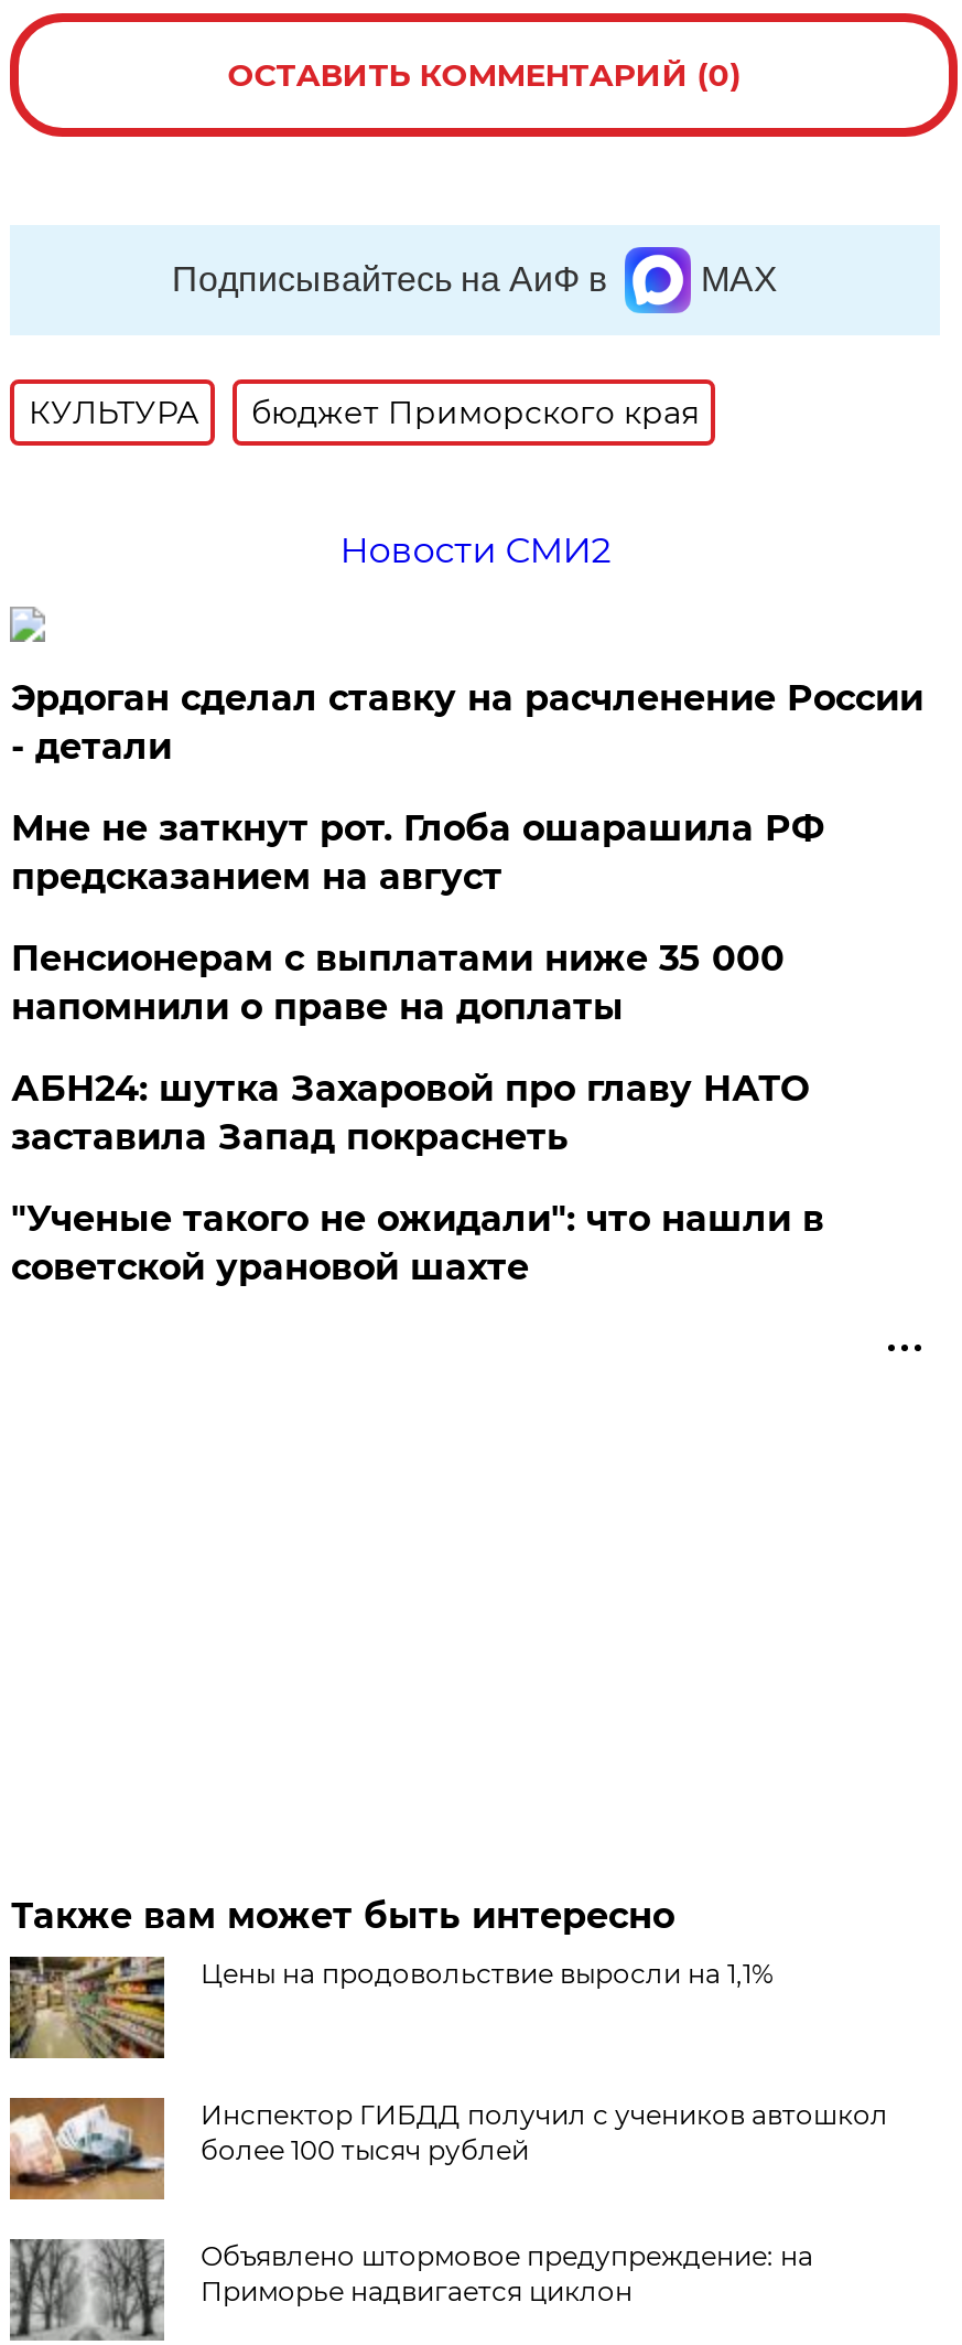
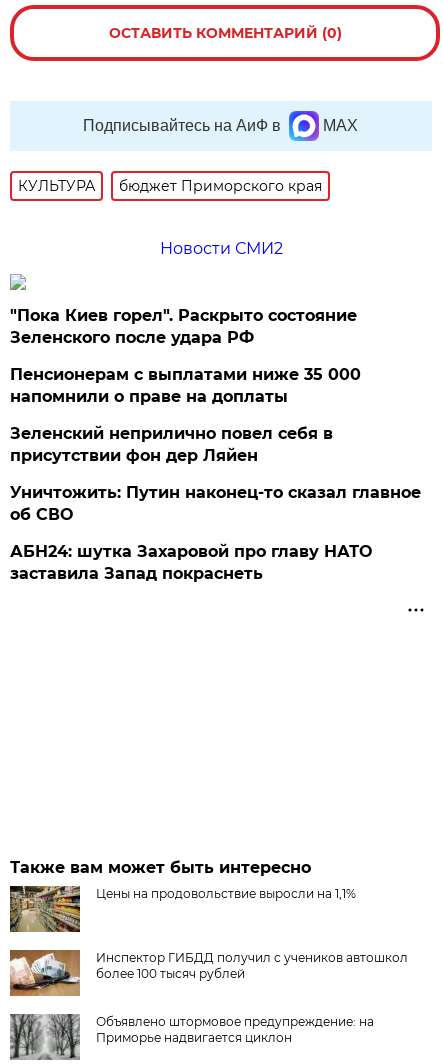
- Эрдоган сделал ставку на расчленение России
- - детали
- Мне не заткнут рот. Глоба ошарашила РФ
- предсказанием на август
+ "Пока Киев горел". Раскрыто состояние
+ Зеленского после удара РФ

moved up: Пенсионерам с выплатами ниже 35 000 | напомнили о праве на доплаты

+ Зеленский неприлично повел cебя в
+ присутствии фон дер Ляйен
+ Уничтожить: Путин наконец-то сказал главное
+ об СВО

moved down: АБН24: шутка Захаровой про главу НАТО | заставила Запад покраснеть

- "Ученые такого не ожидали": что нашли в
- советской урановой шахте
